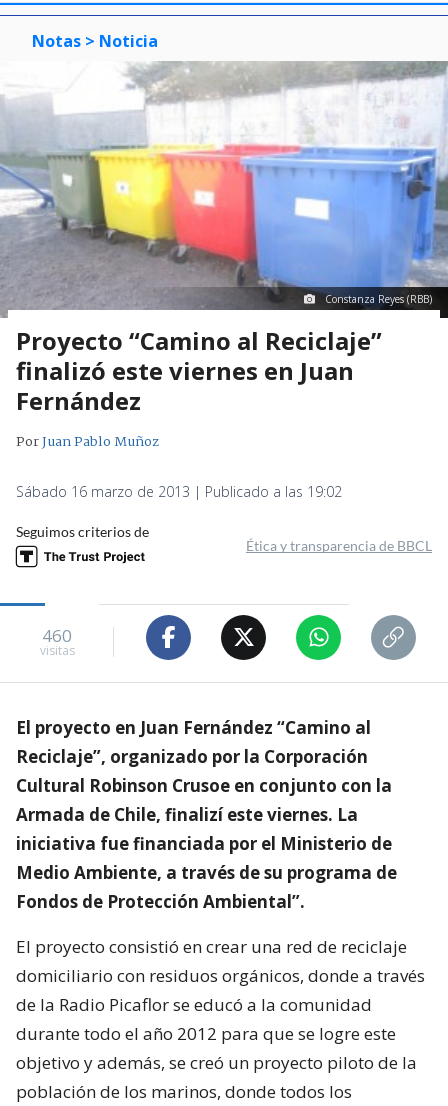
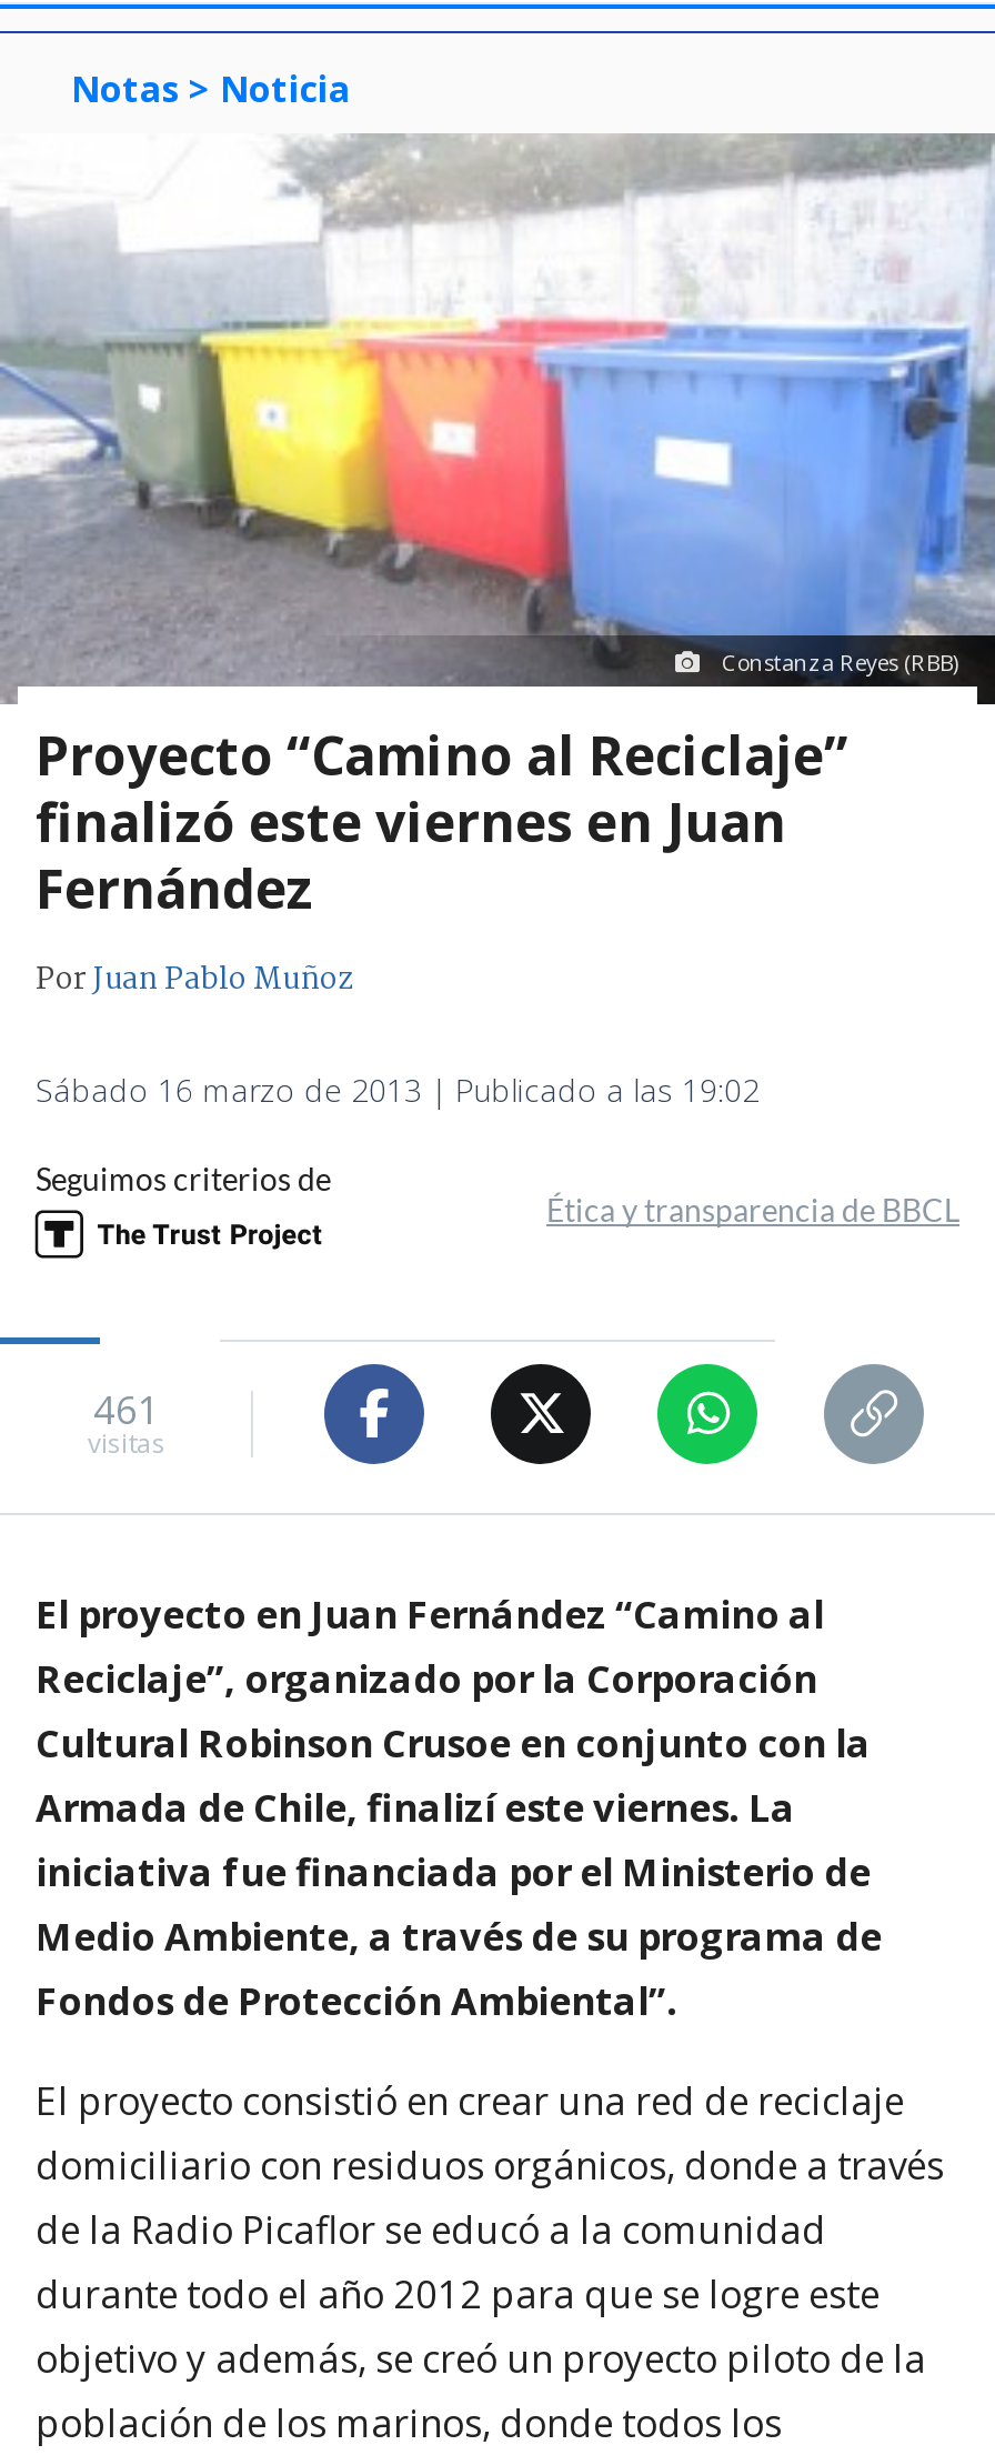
- 460
+ 461
